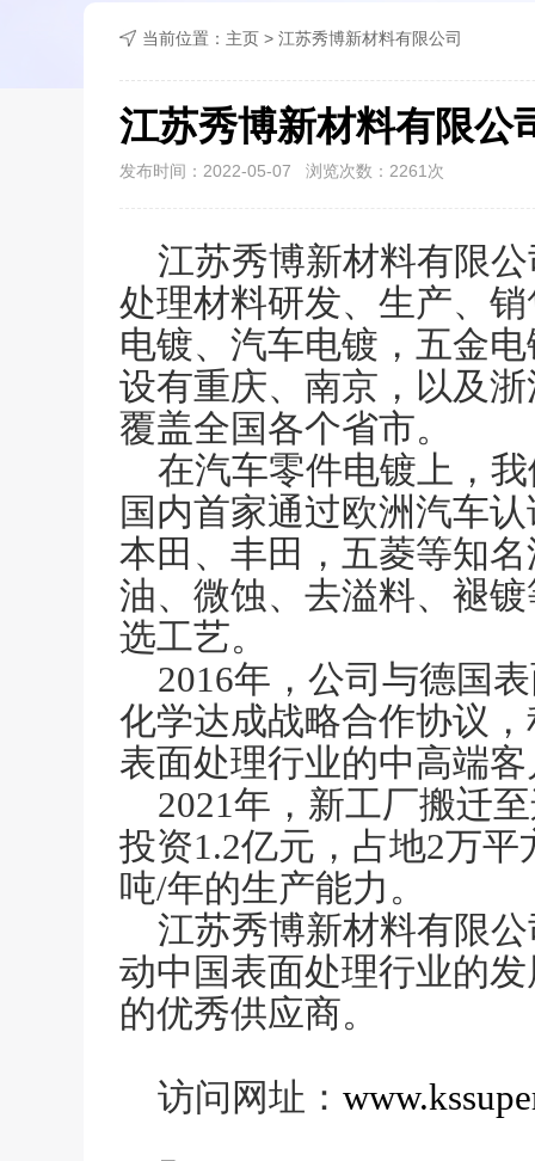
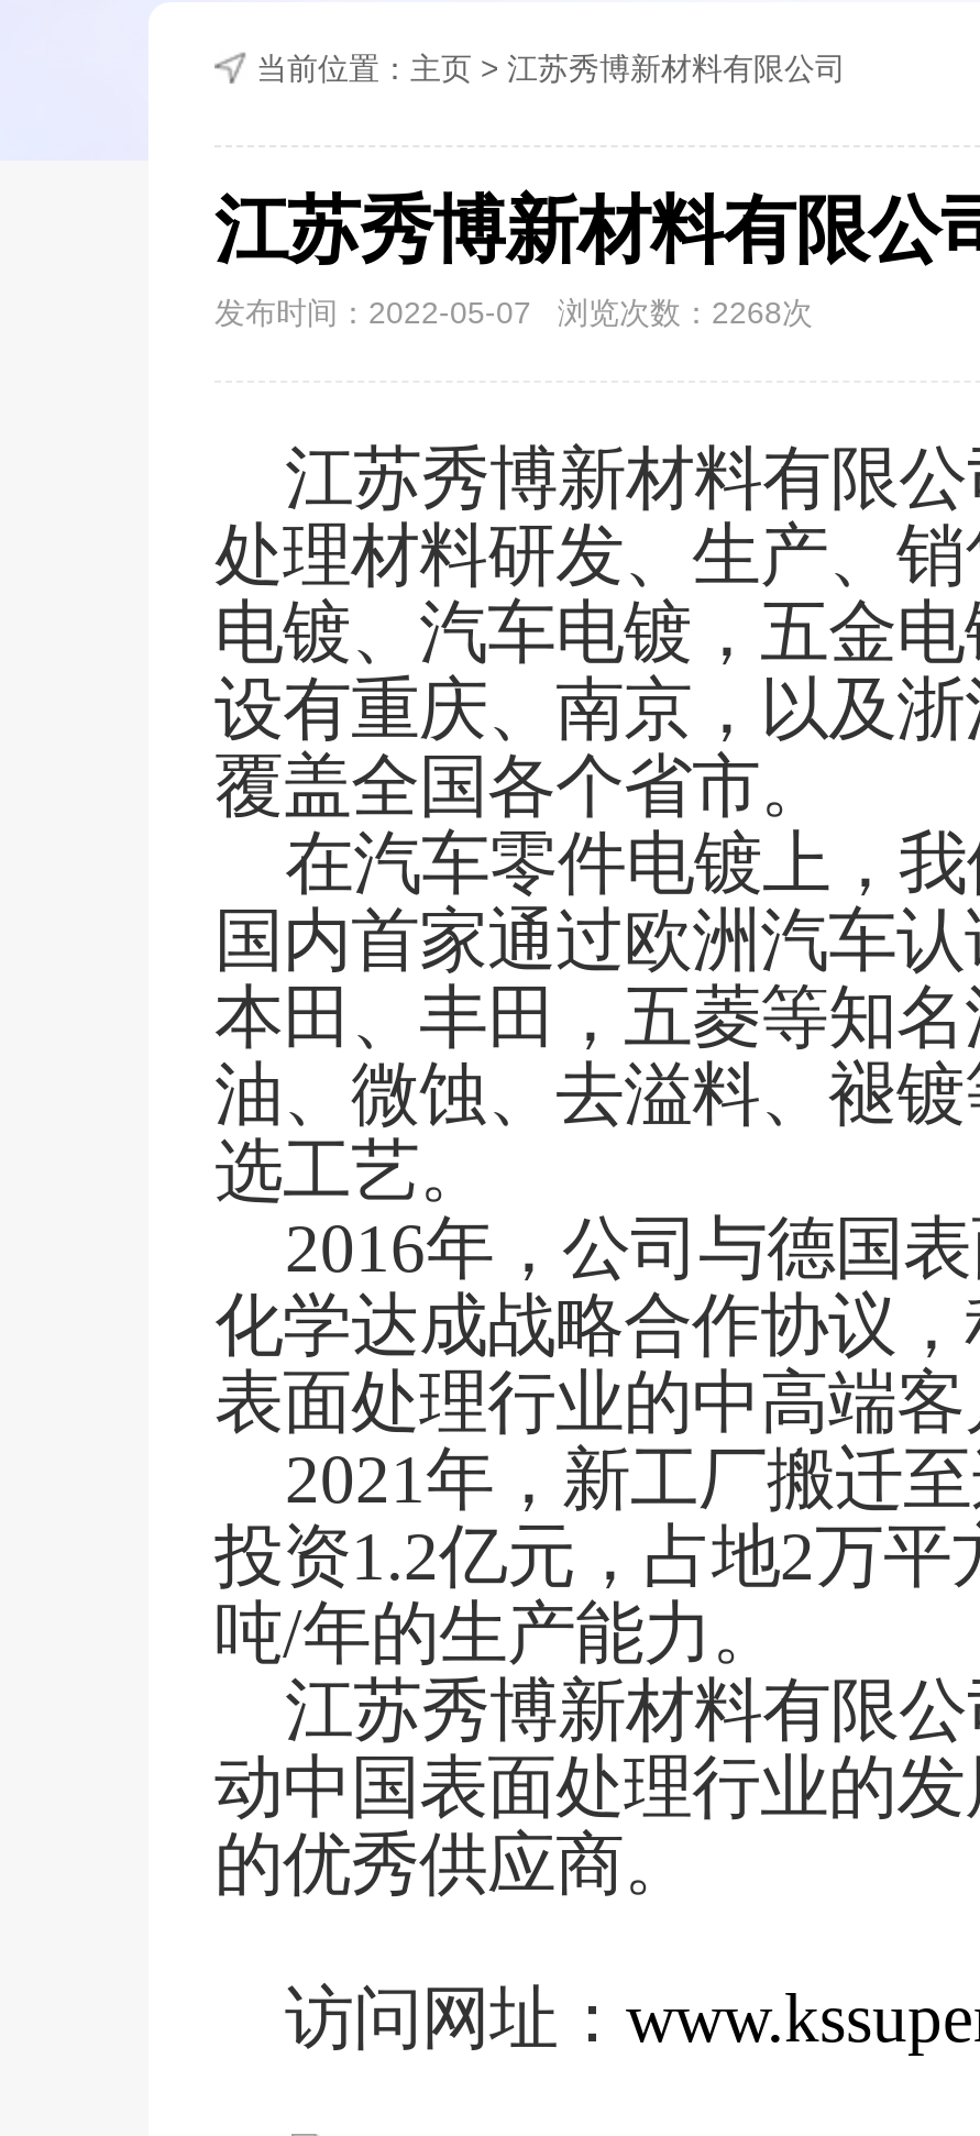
- 发布时间：2022-05-07 浏览次数：2261次
+ 发布时间：2022-05-07 浏览次数：2268次
